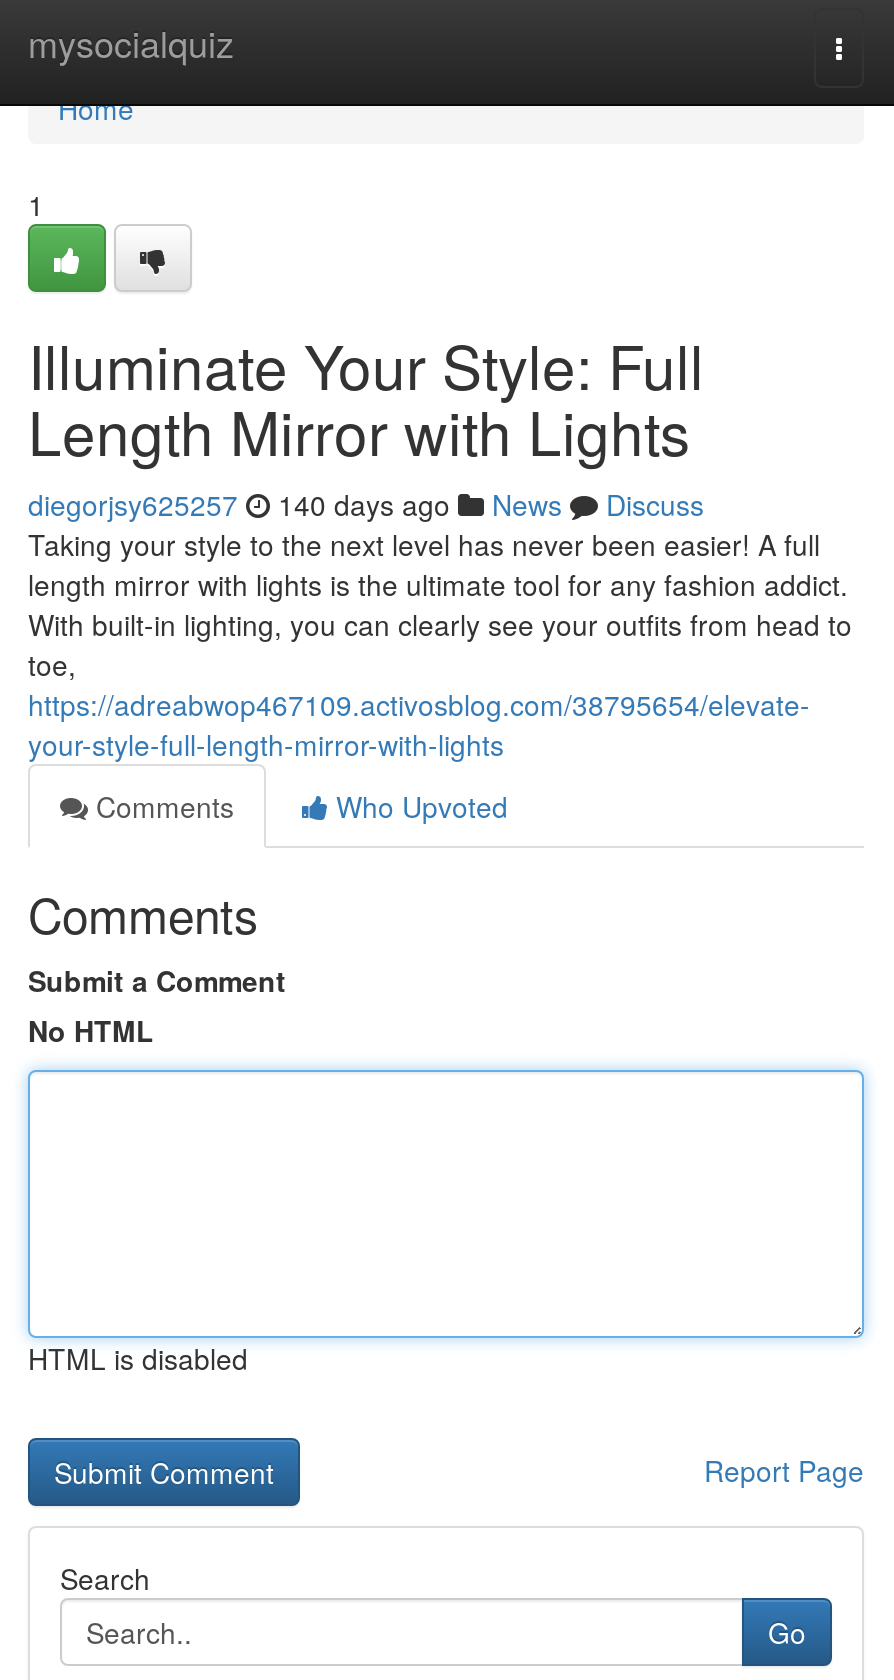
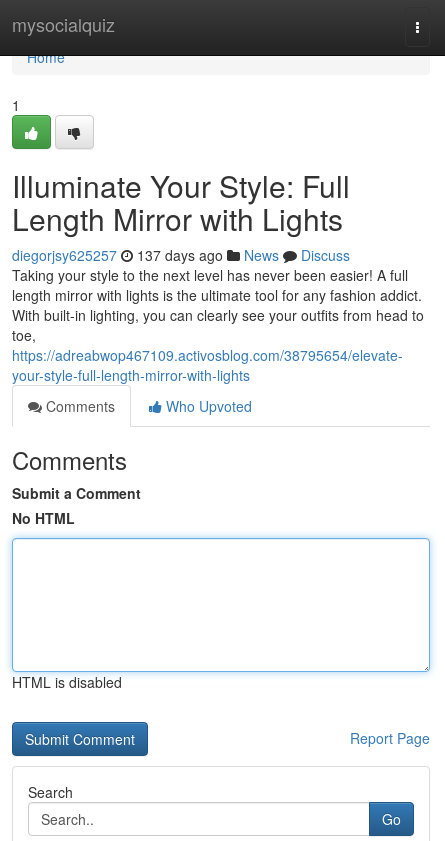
- diegorjsy625257 140 days ago News Discuss
+ diegorjsy625257 137 days ago News Discuss
